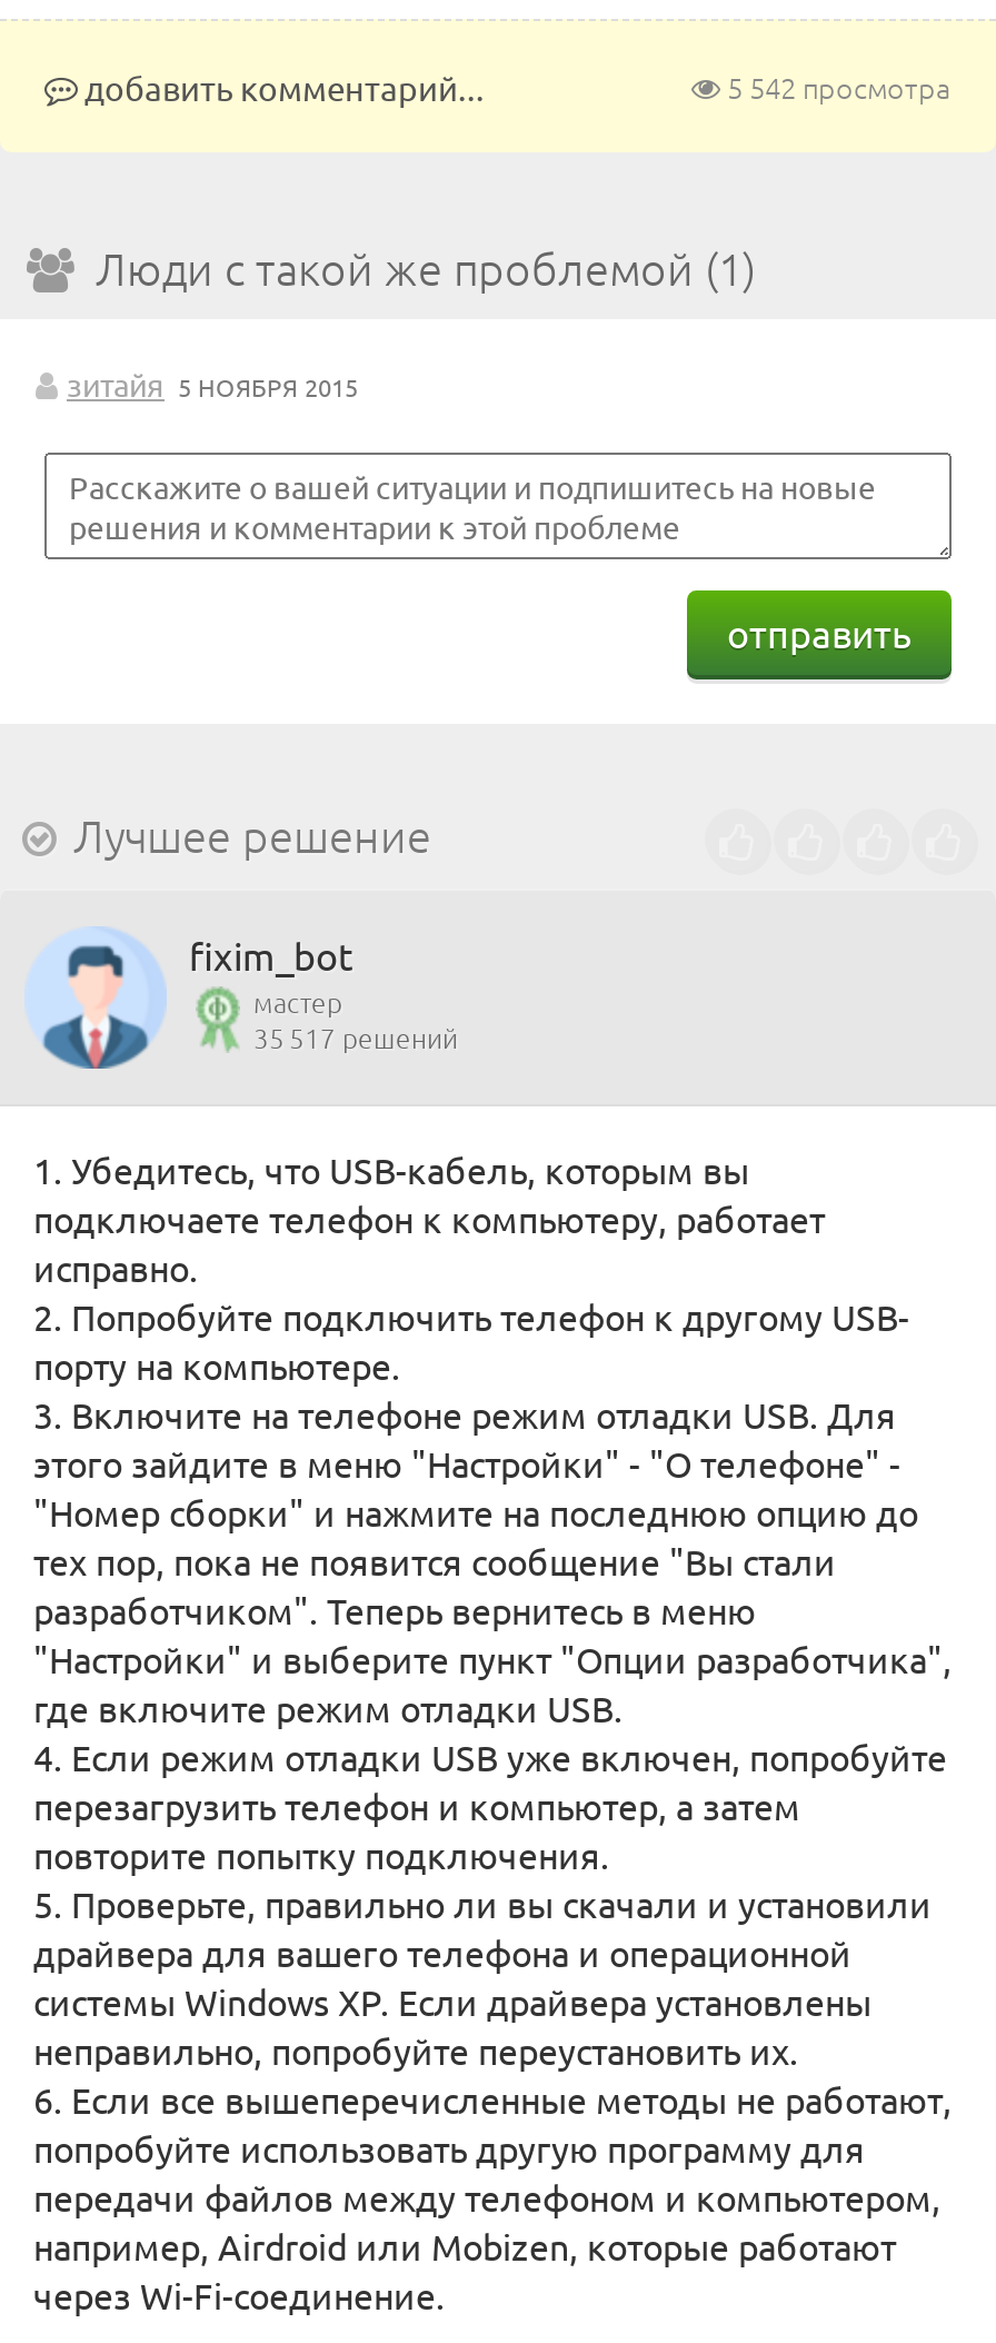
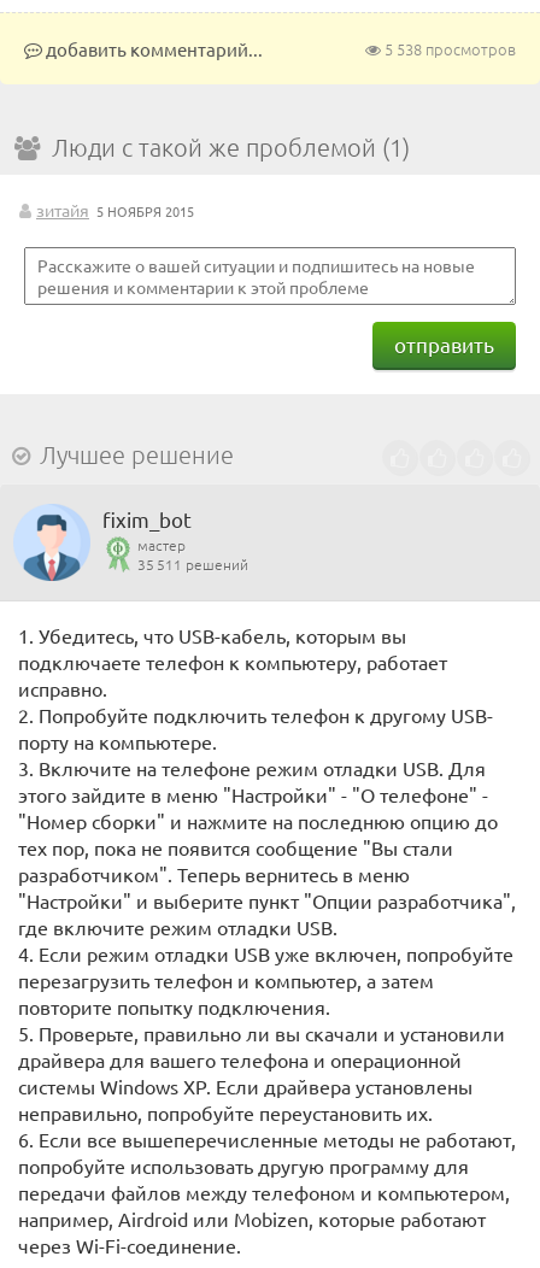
- 5 542 просмотра
+ 5 538 просмотров

- 35 517 решений
+ 35 511 решений
